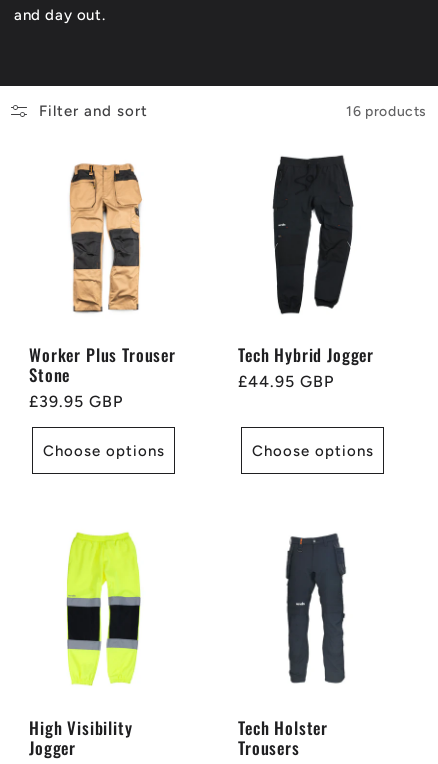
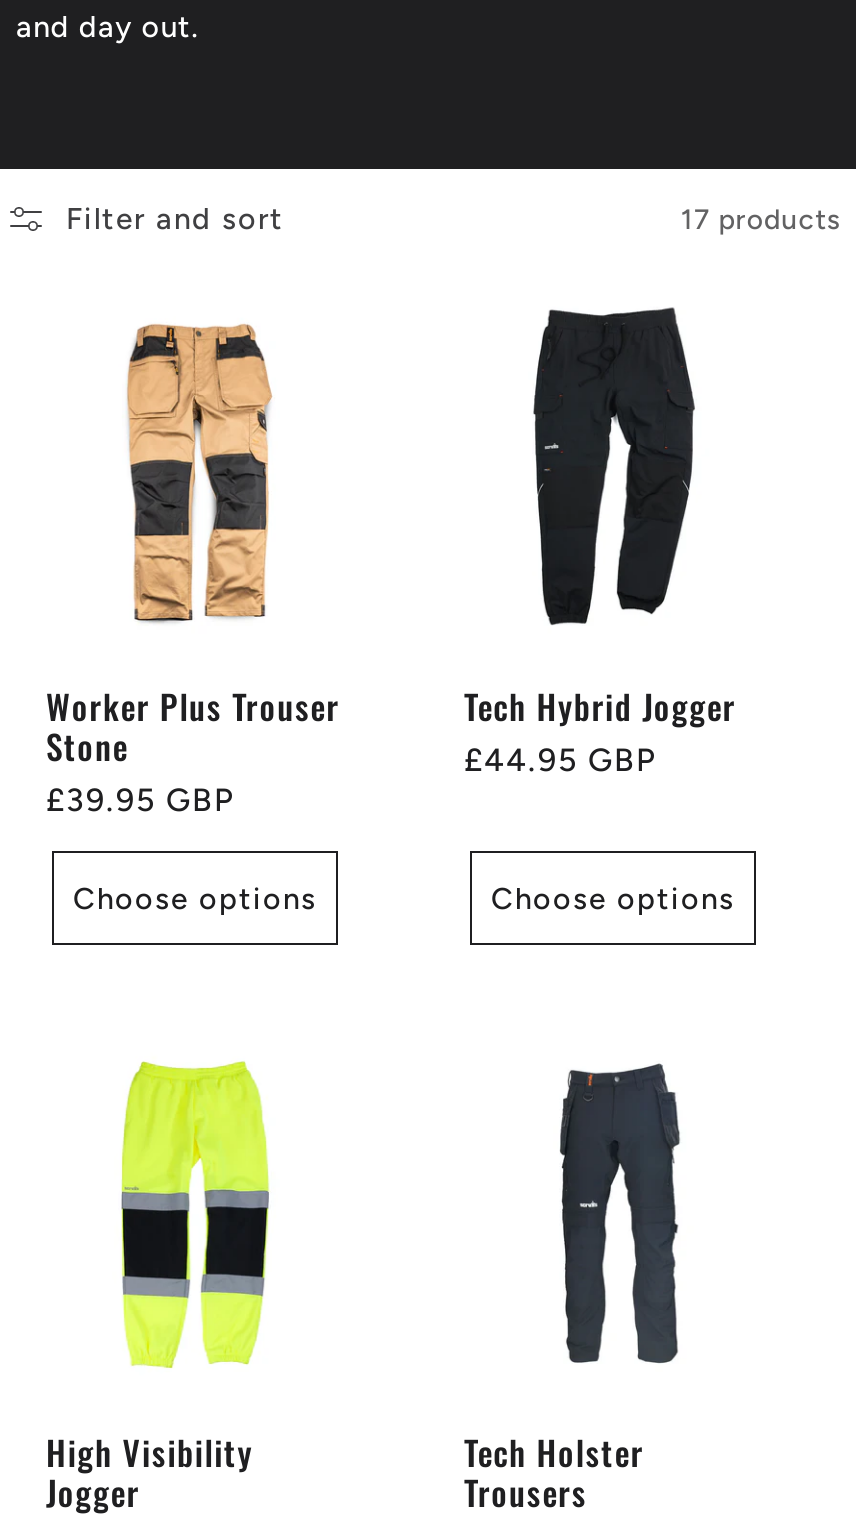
- 16 products
+ 17 products
